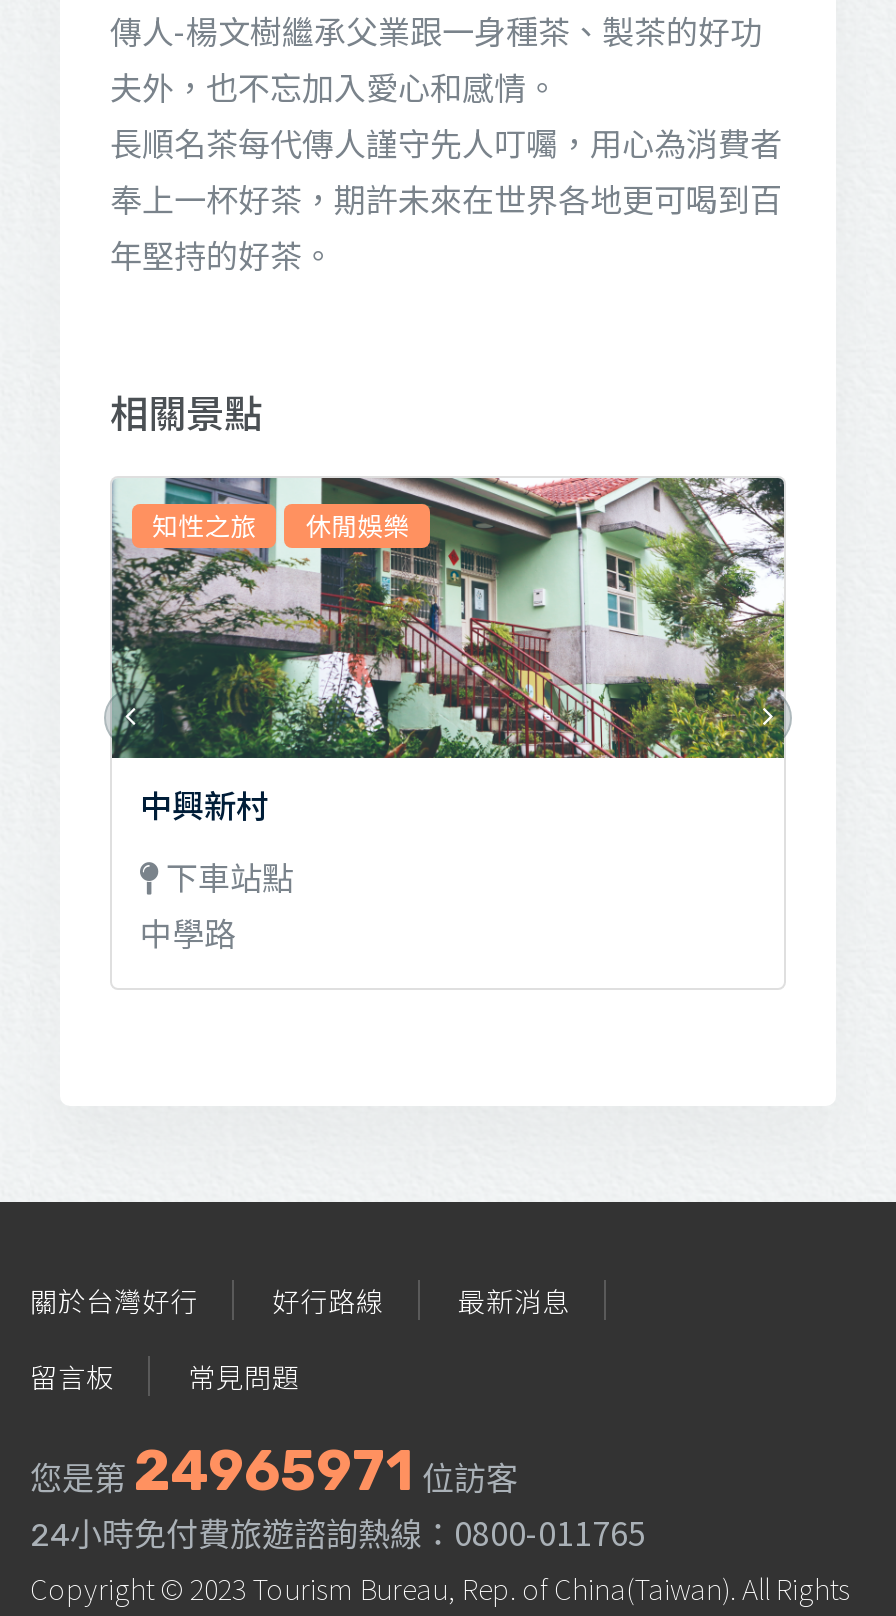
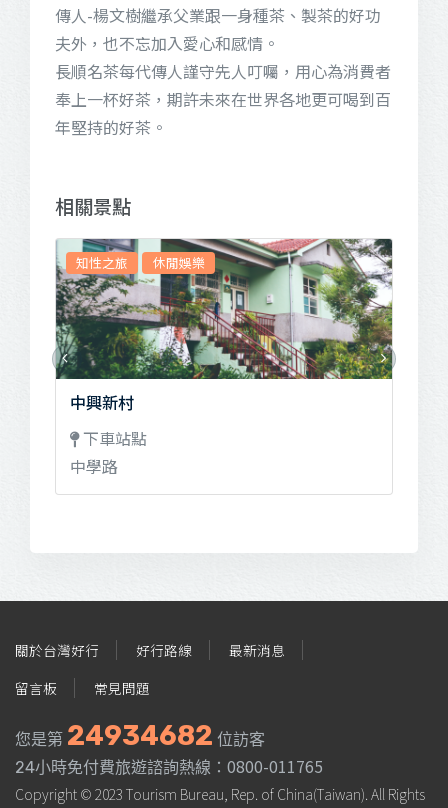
- 您是第 24965971 位訪客
+ 您是第 24934682 位訪客
